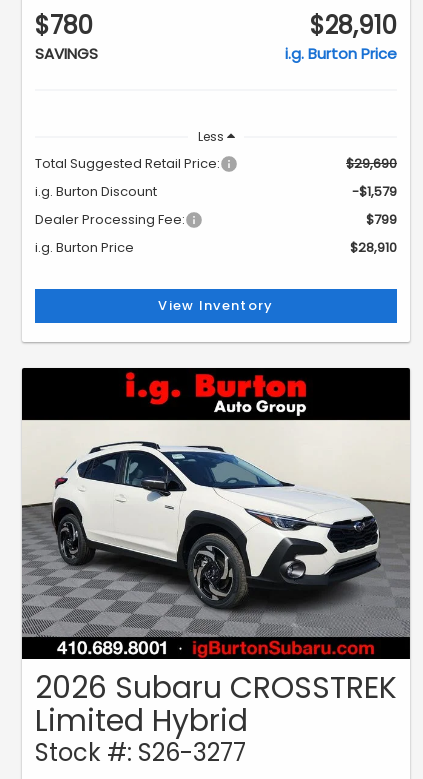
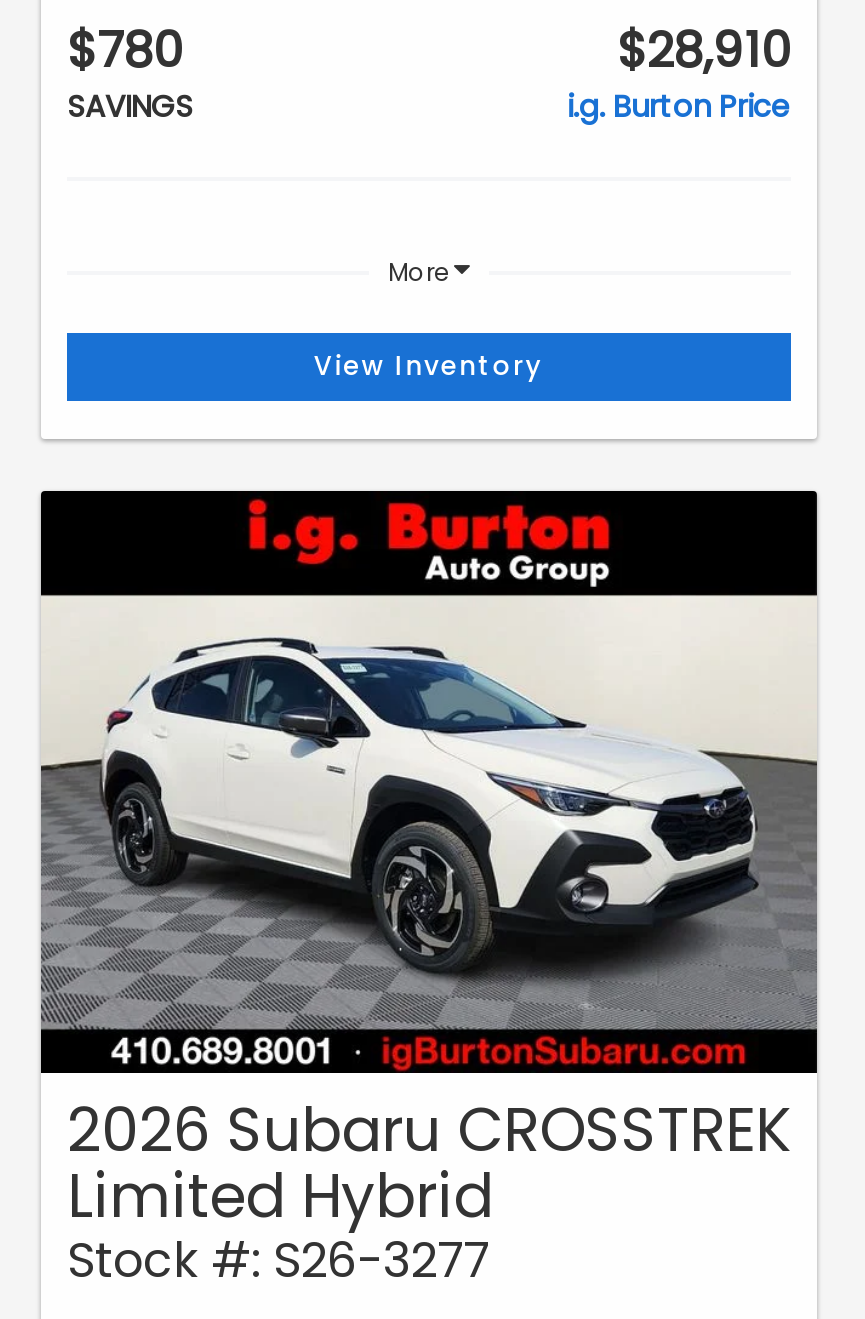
- Less
- Total Suggested Retail Price:
- $29,690
- i.g. Burton Discount
- -$1,579
- Dealer Processing Fee:
- $799
- i.g. Burton Price
- $28,910
+ More
